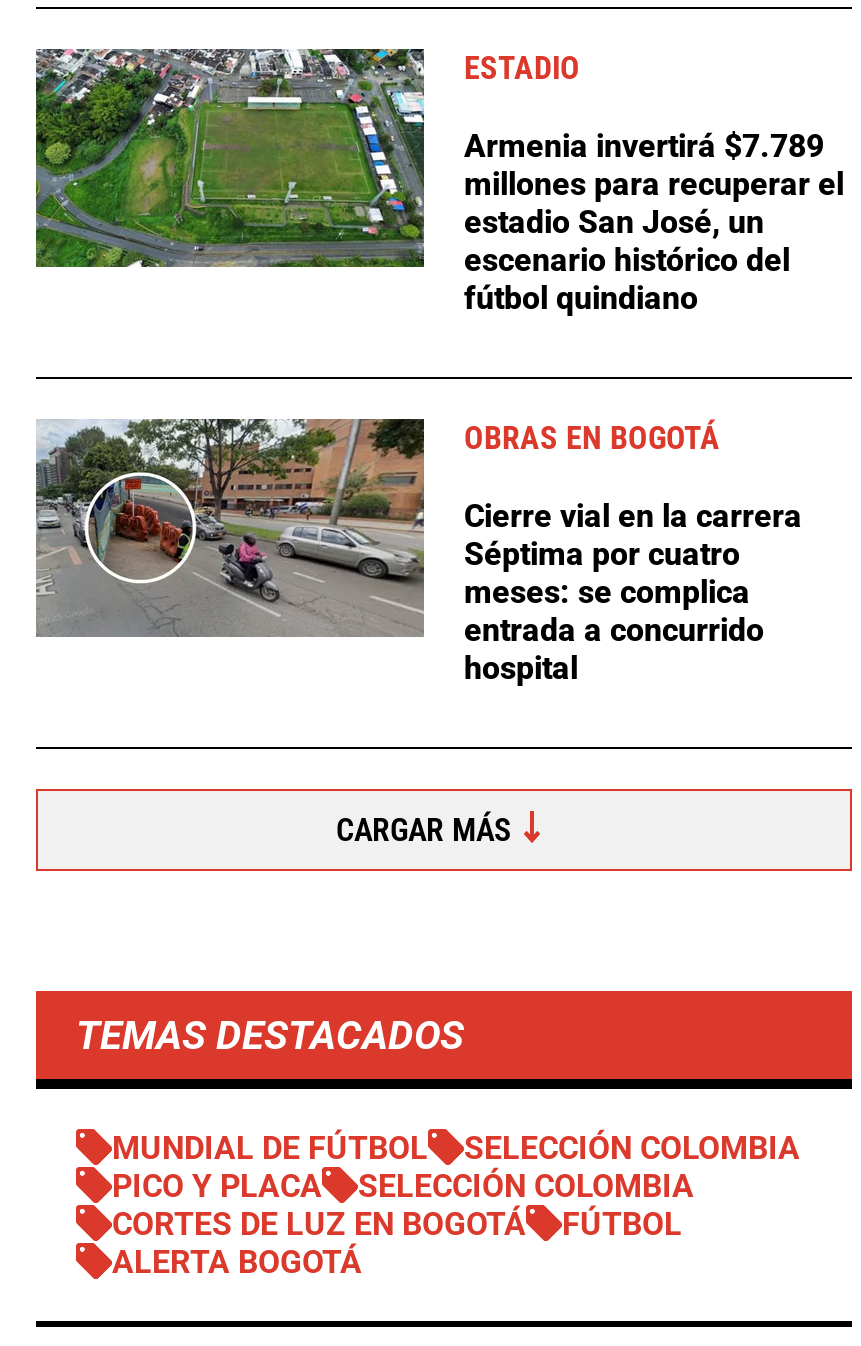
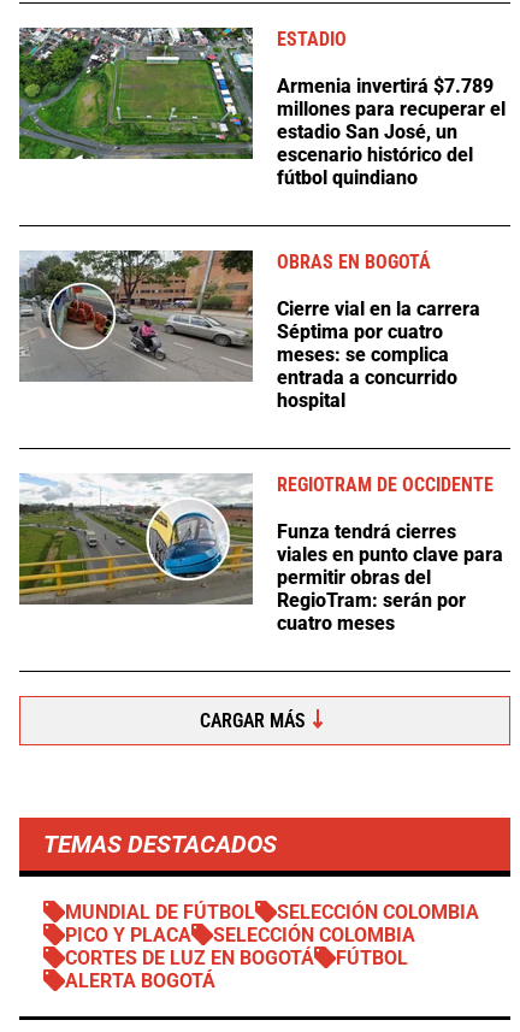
+ [image]
+ REGIOTRAM DE OCCIDENTE
+ Funza tendrá cierres
+ viales en punto clave para
+ permitir obras del
+ RegioTram: serán por
+ cuatro meses
